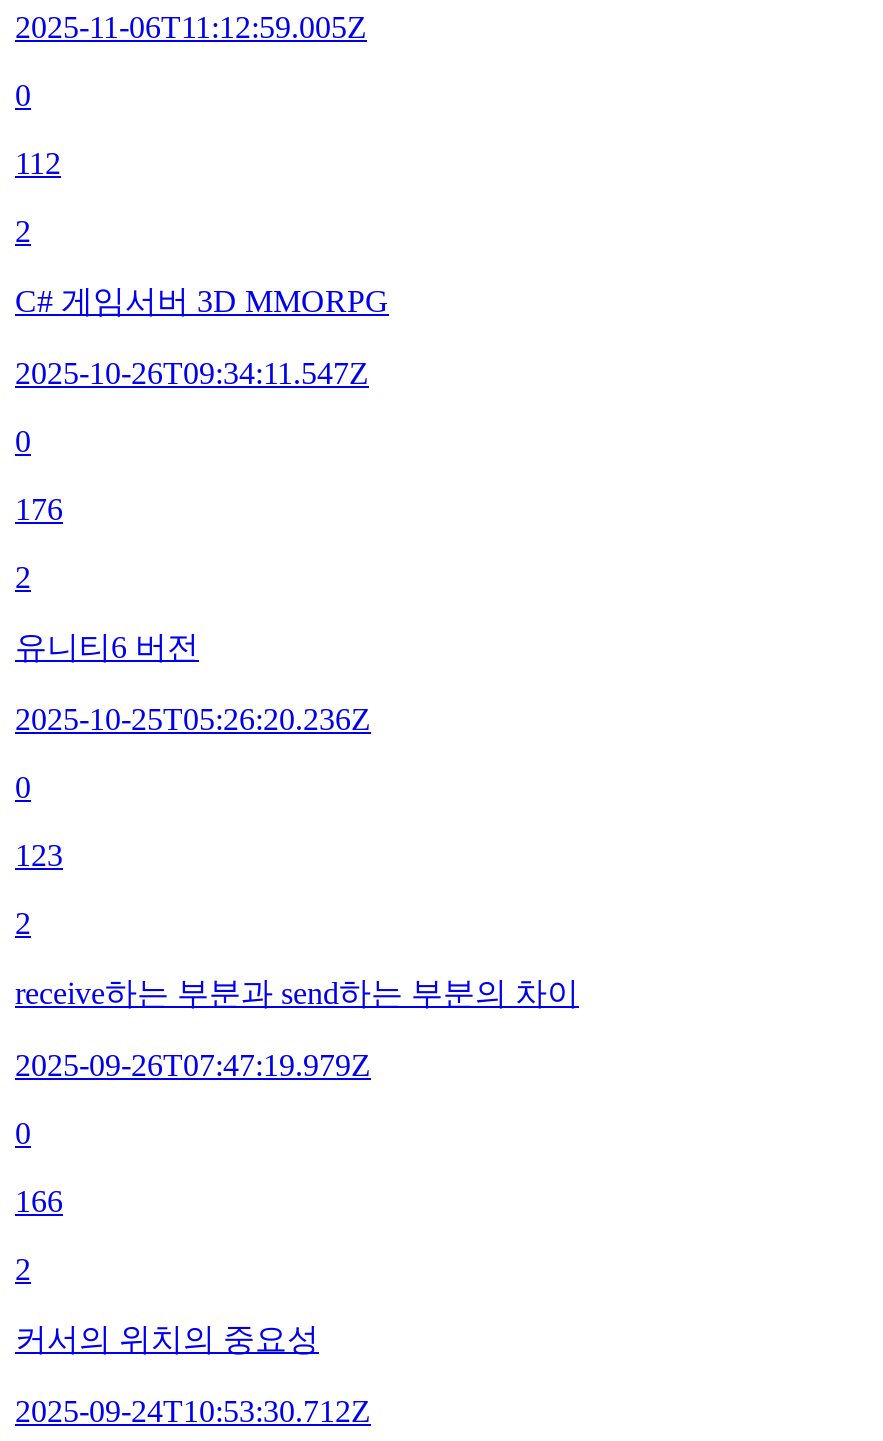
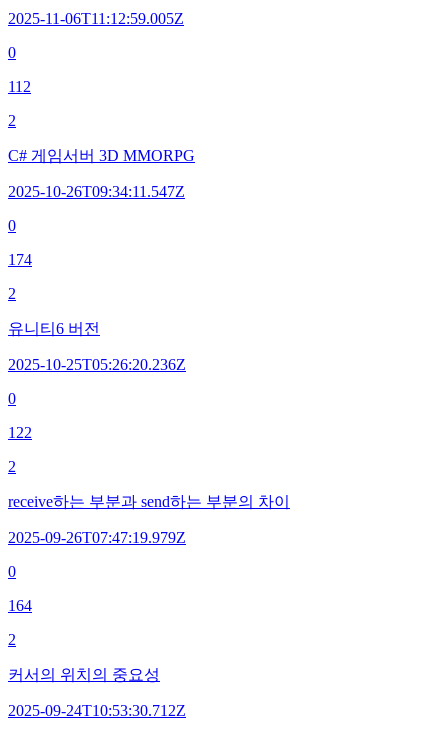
- 176
+ 174

- 123
+ 122

- 166
+ 164
